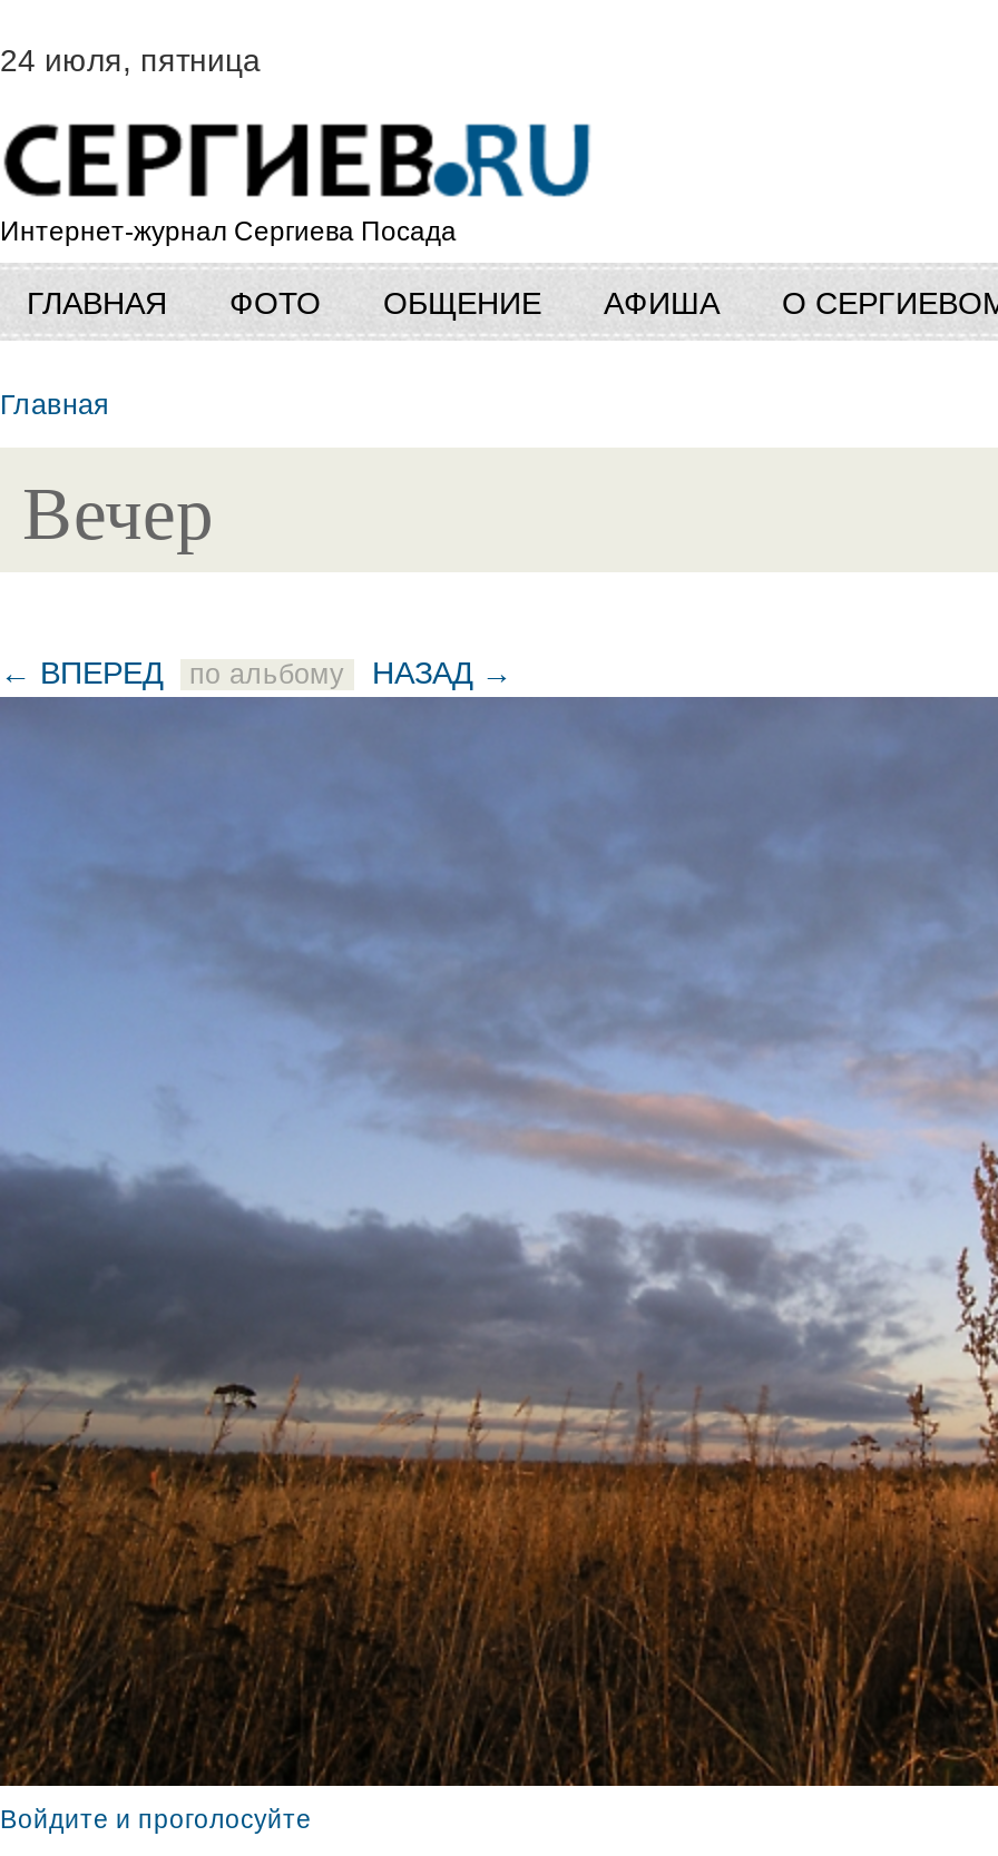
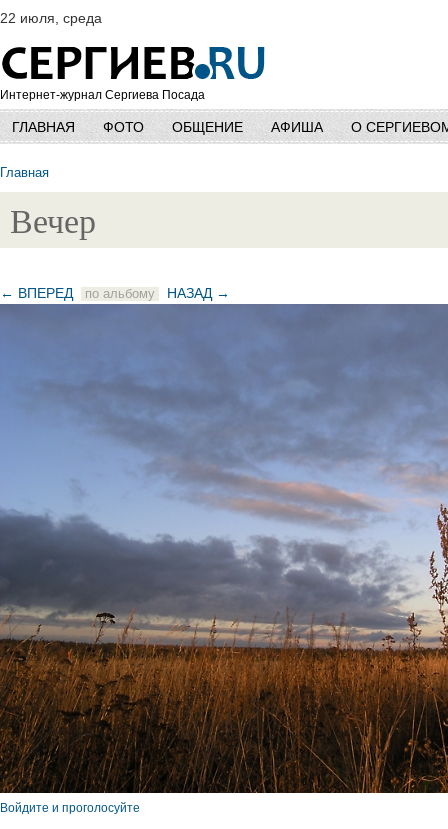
- 24 июля, пятница
+ 22 июля, среда
